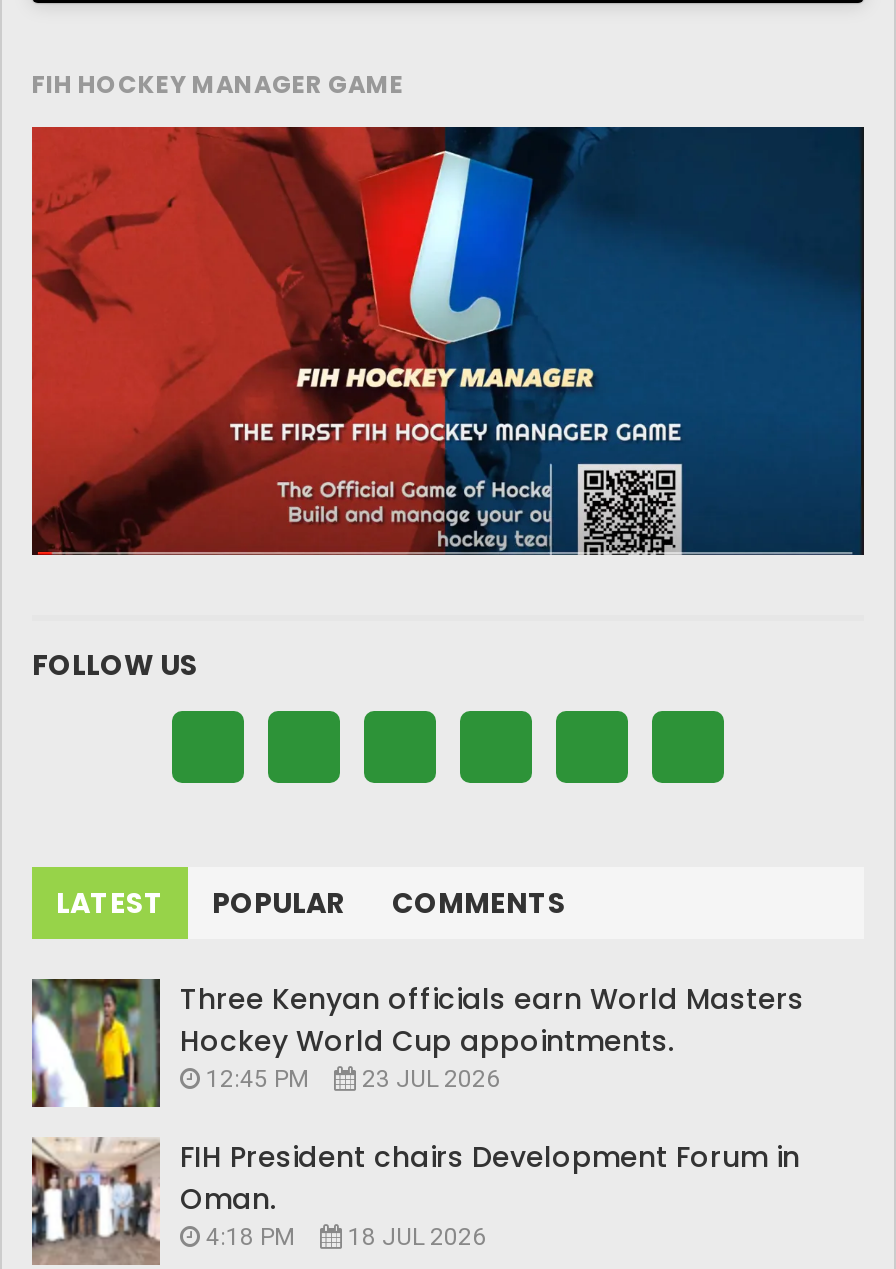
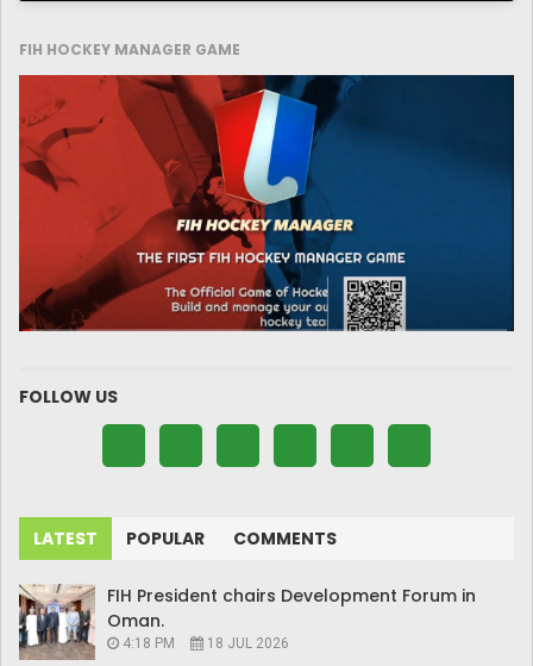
- [image]
- Three Kenyan officials earn World Masters
- Hockey World Cup appointments.
- 12:45 PM
- 23 JUL 2026
